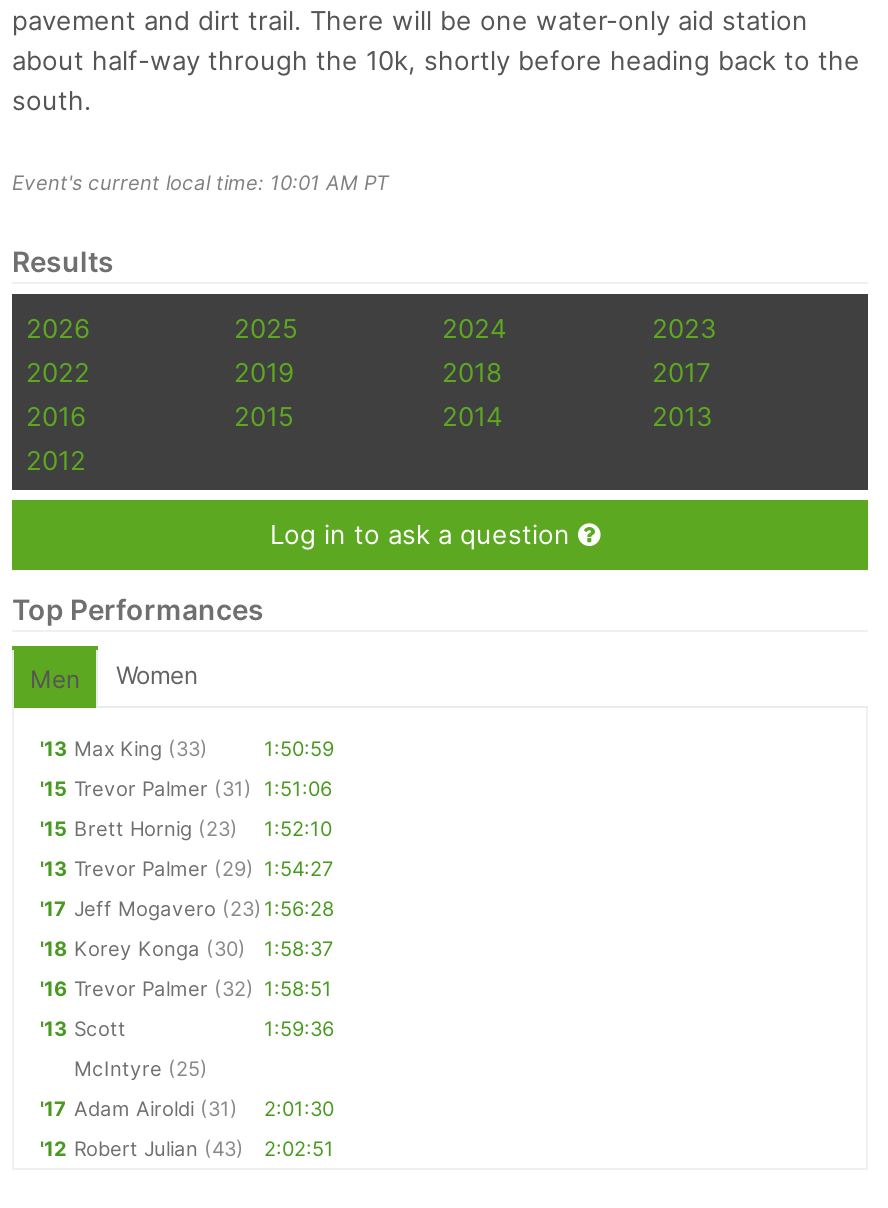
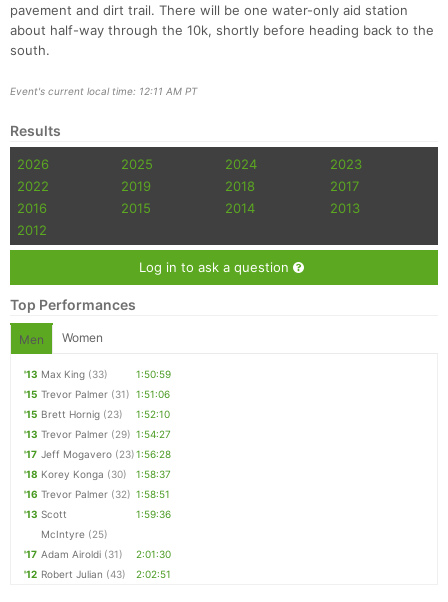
- Event's current local time: 10:01 AM PT
+ Event's current local time: 12:11 AM PT
